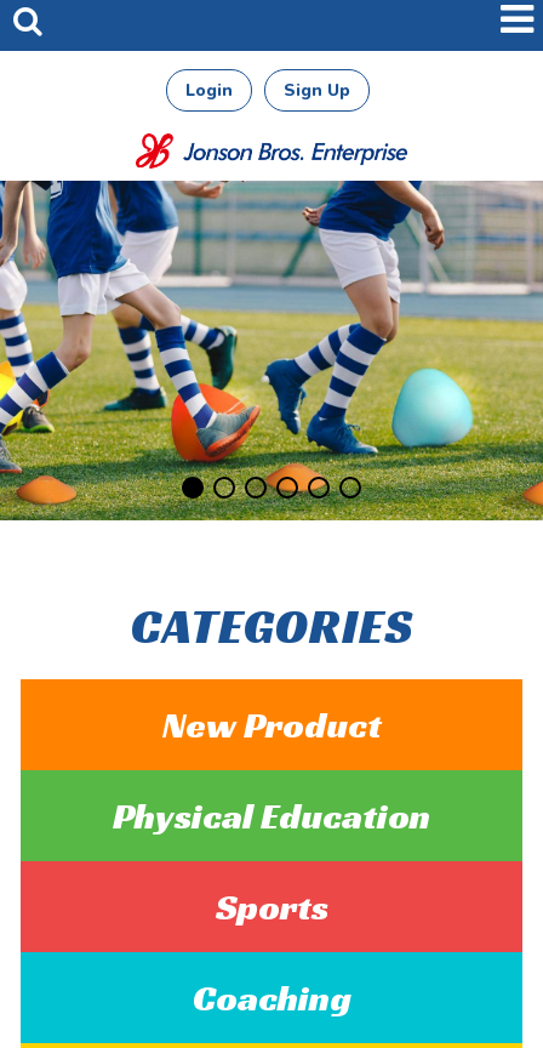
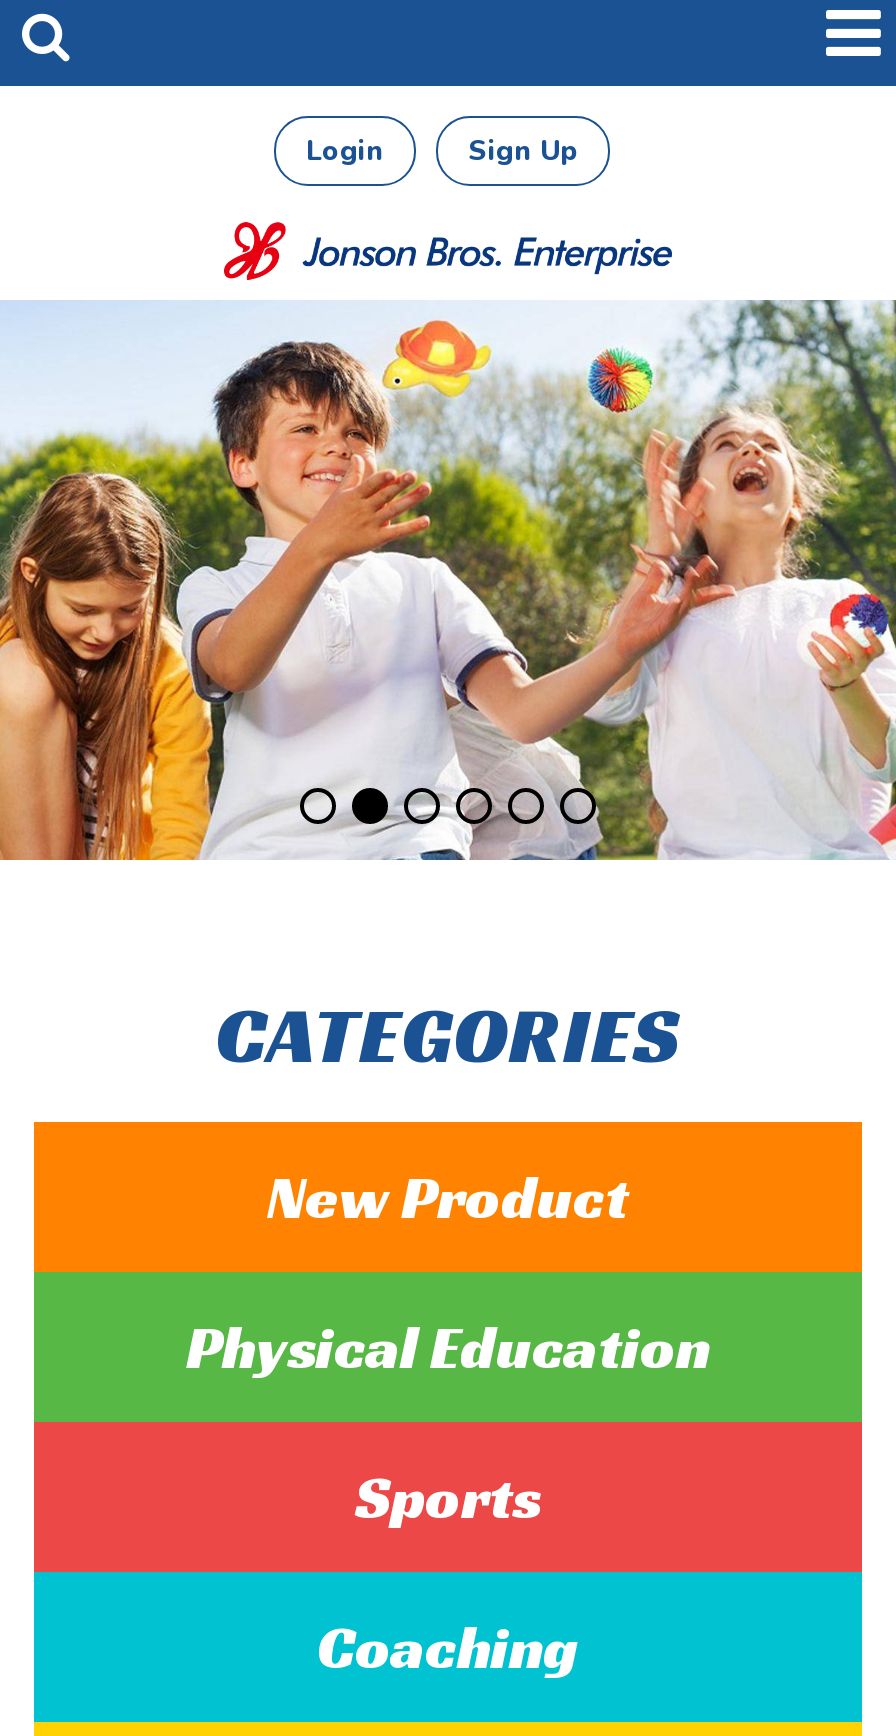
- [image]
+ [image]
